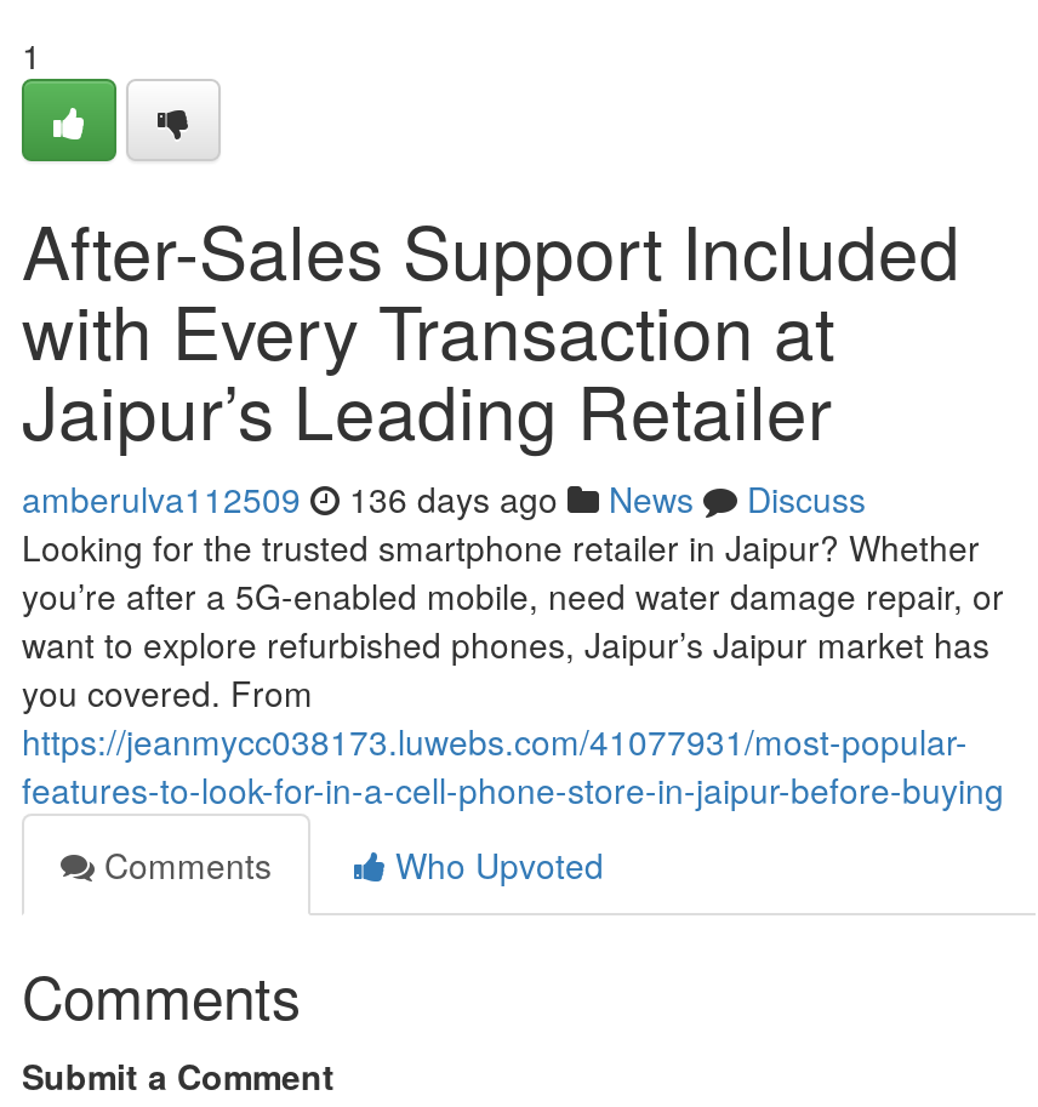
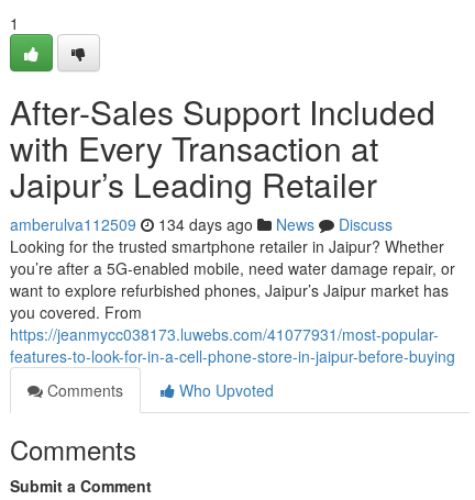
- amberulva112509 136 days ago News Discuss
+ amberulva112509 134 days ago News Discuss
